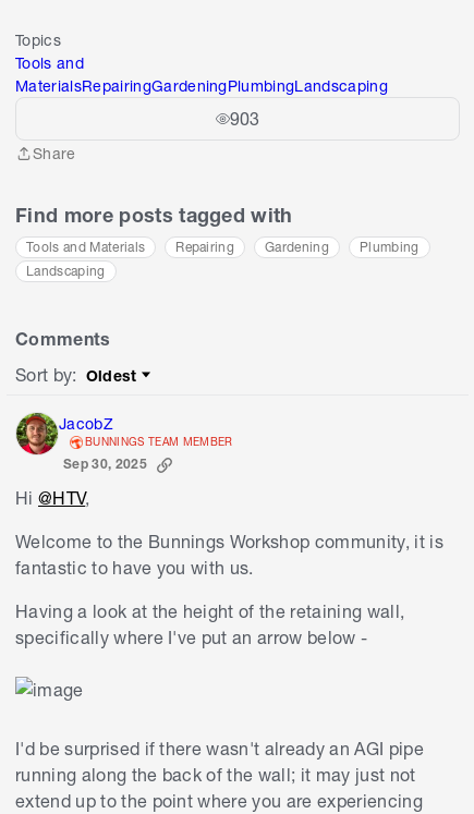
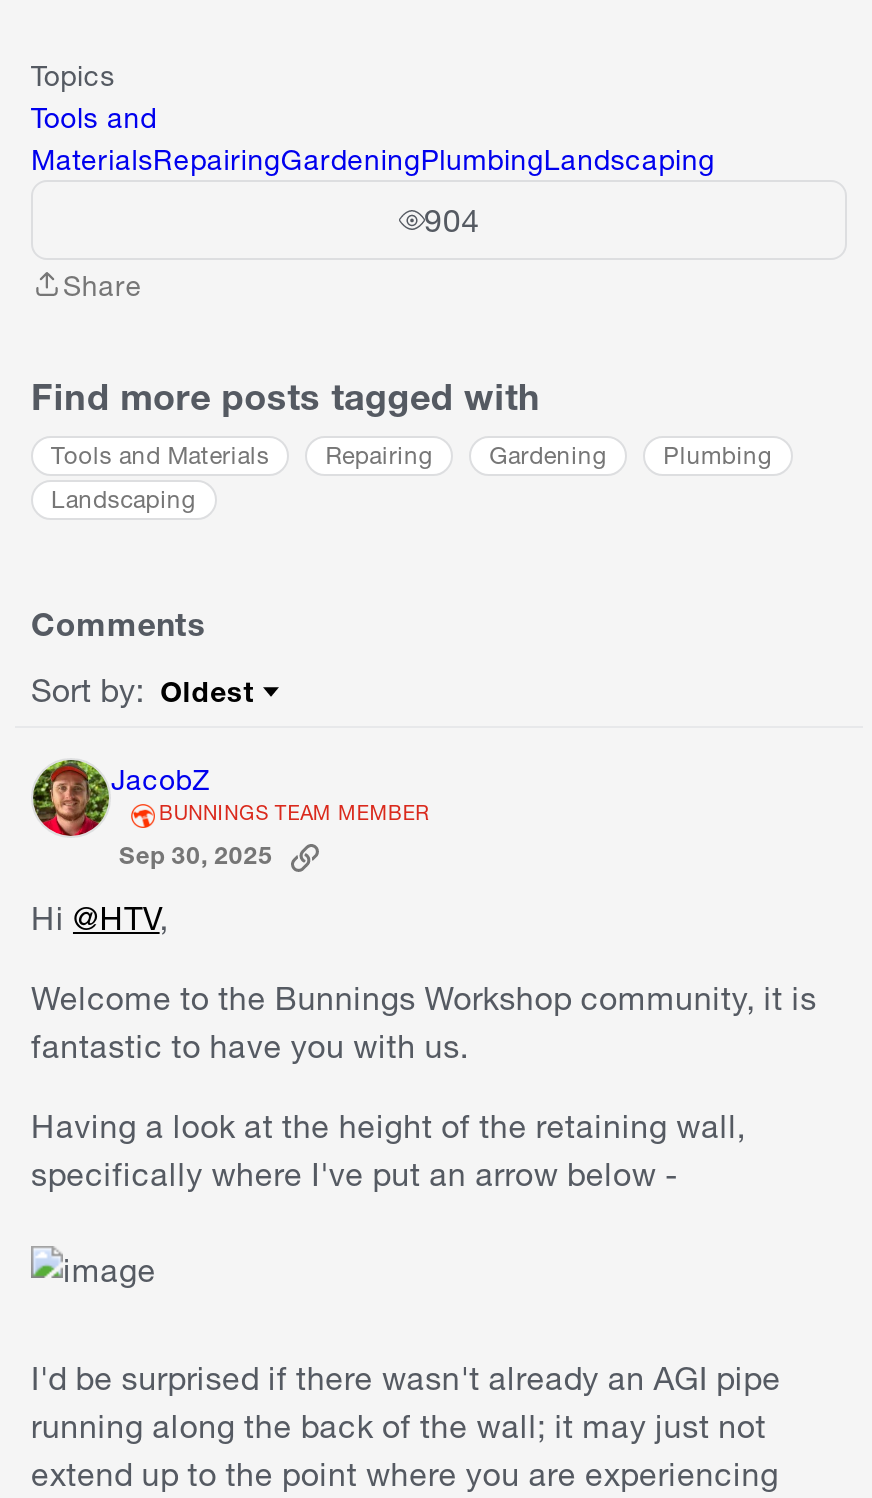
- 903
+ 904
